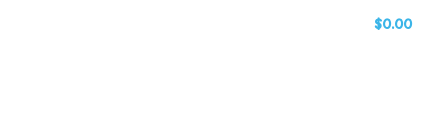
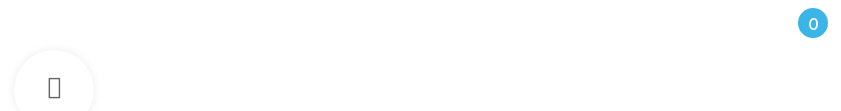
- / $0.00
+ 0
